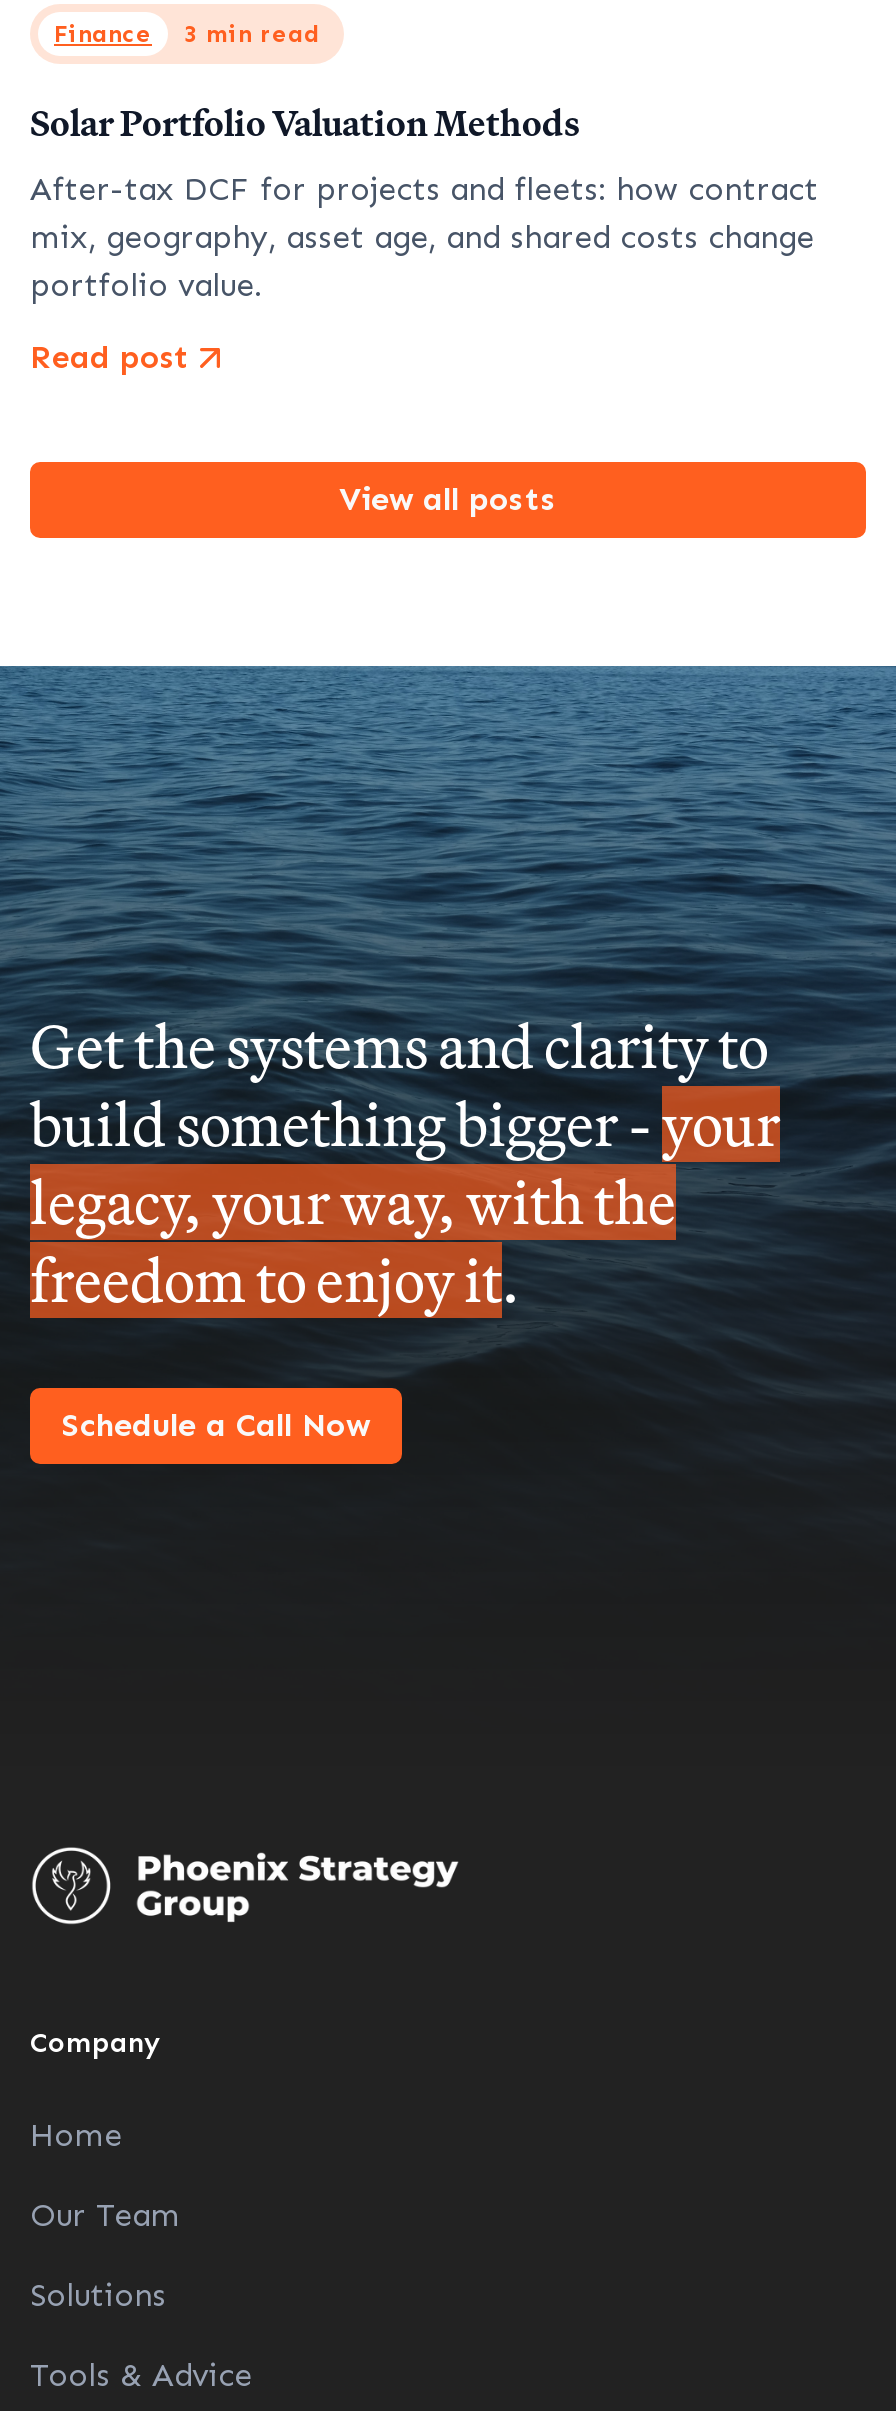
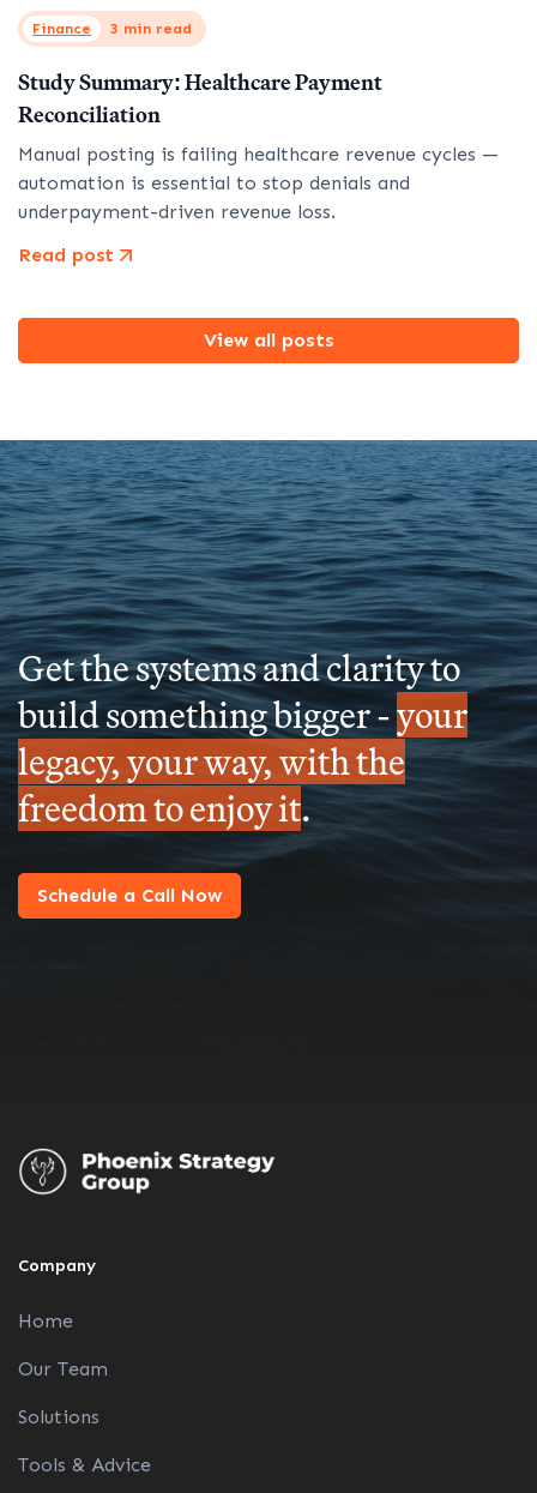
- Solar Portfolio Valuation Methods
+ Study Summary: Healthcare Payment
+ Reconciliation

- After-tax DCF for projects and fleets: how contract
- mix, geography, asset age, and shared costs change
- portfolio value.
+ Manual posting is failing healthcare revenue cycles —
+ automation is essential to stop denials and
+ underpayment-driven revenue loss.
